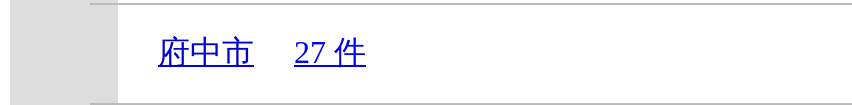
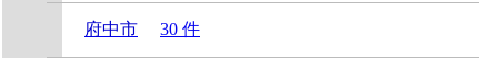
- 府中市 27 件
+ 府中市 30 件
